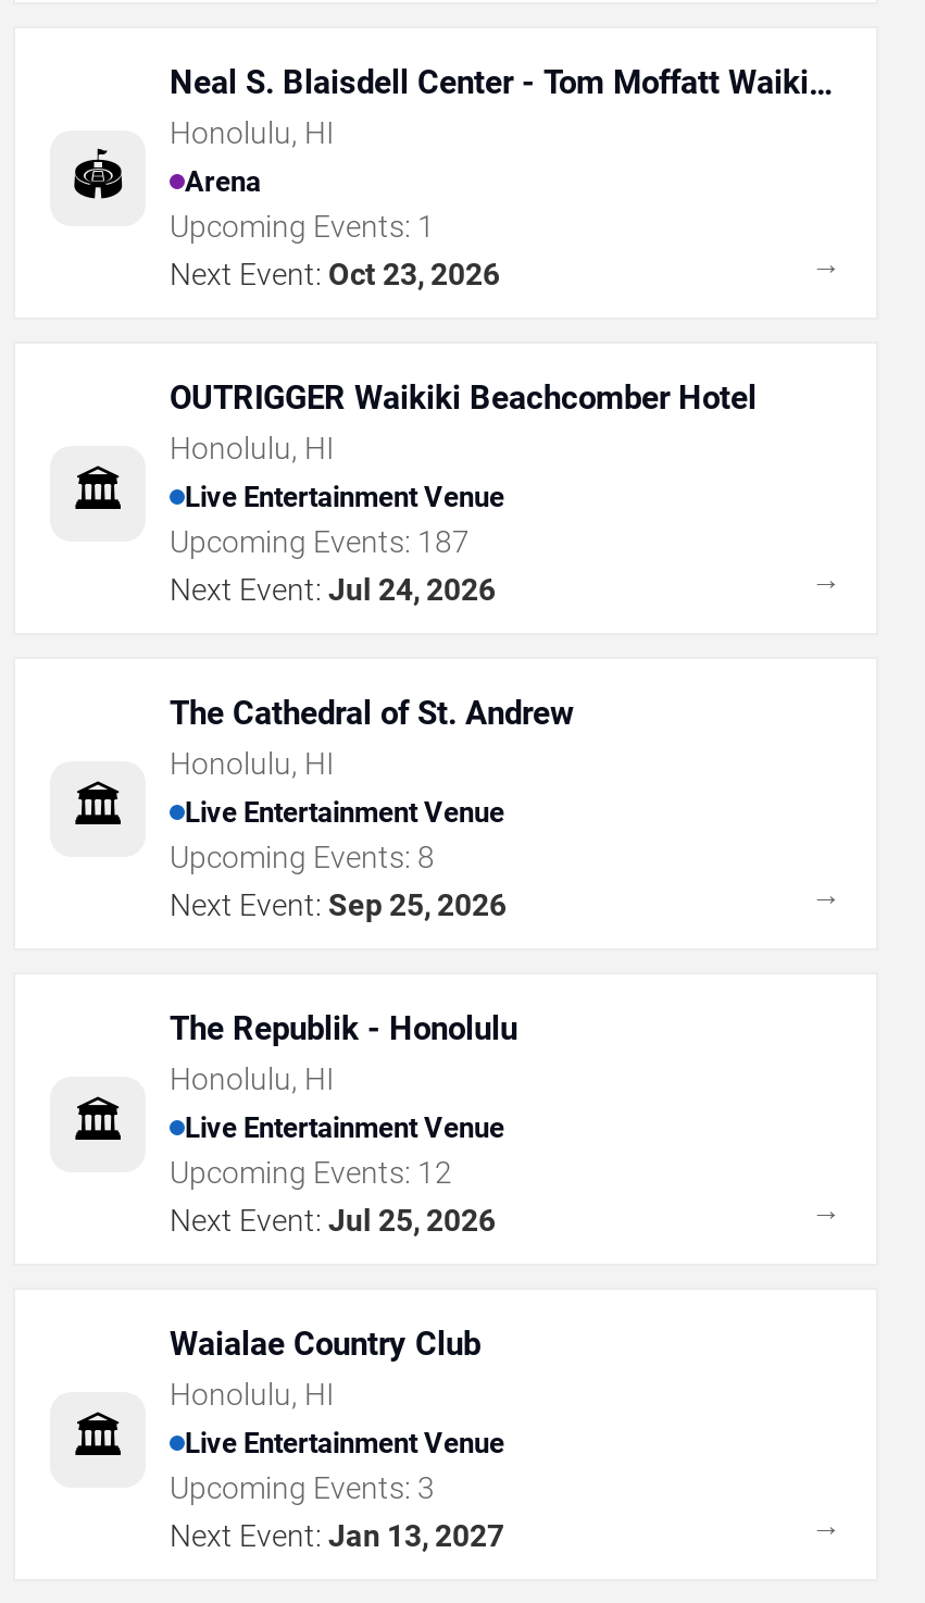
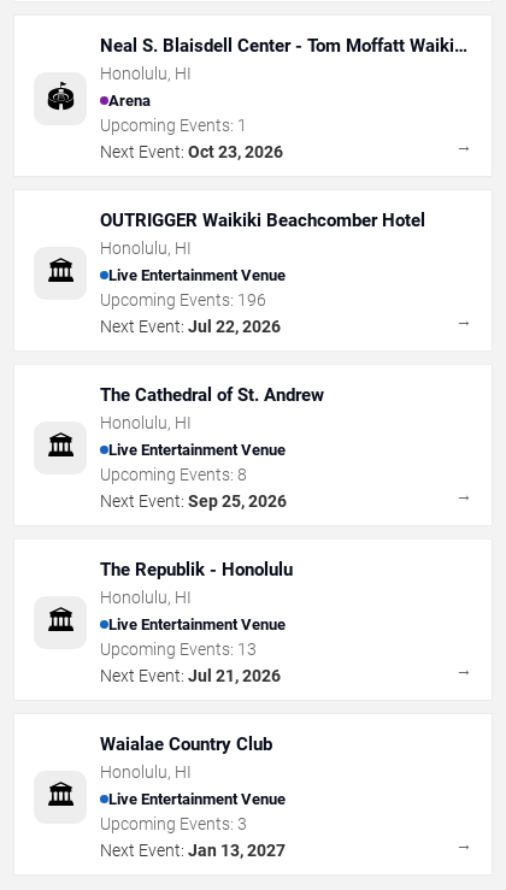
- Upcoming Events: 187
+ Upcoming Events: 196

- Next Event: Jul 24, 2026
+ Next Event: Jul 22, 2026

- Upcoming Events: 12
+ Upcoming Events: 13

- Next Event: Jul 25, 2026
+ Next Event: Jul 21, 2026
